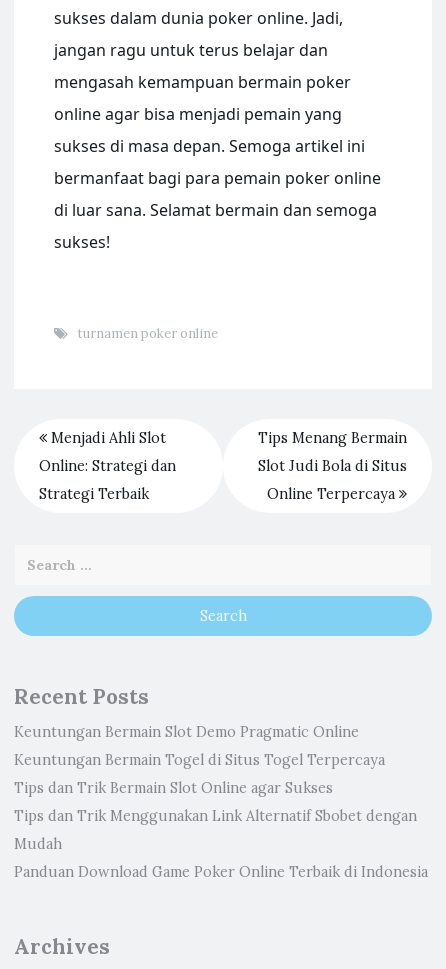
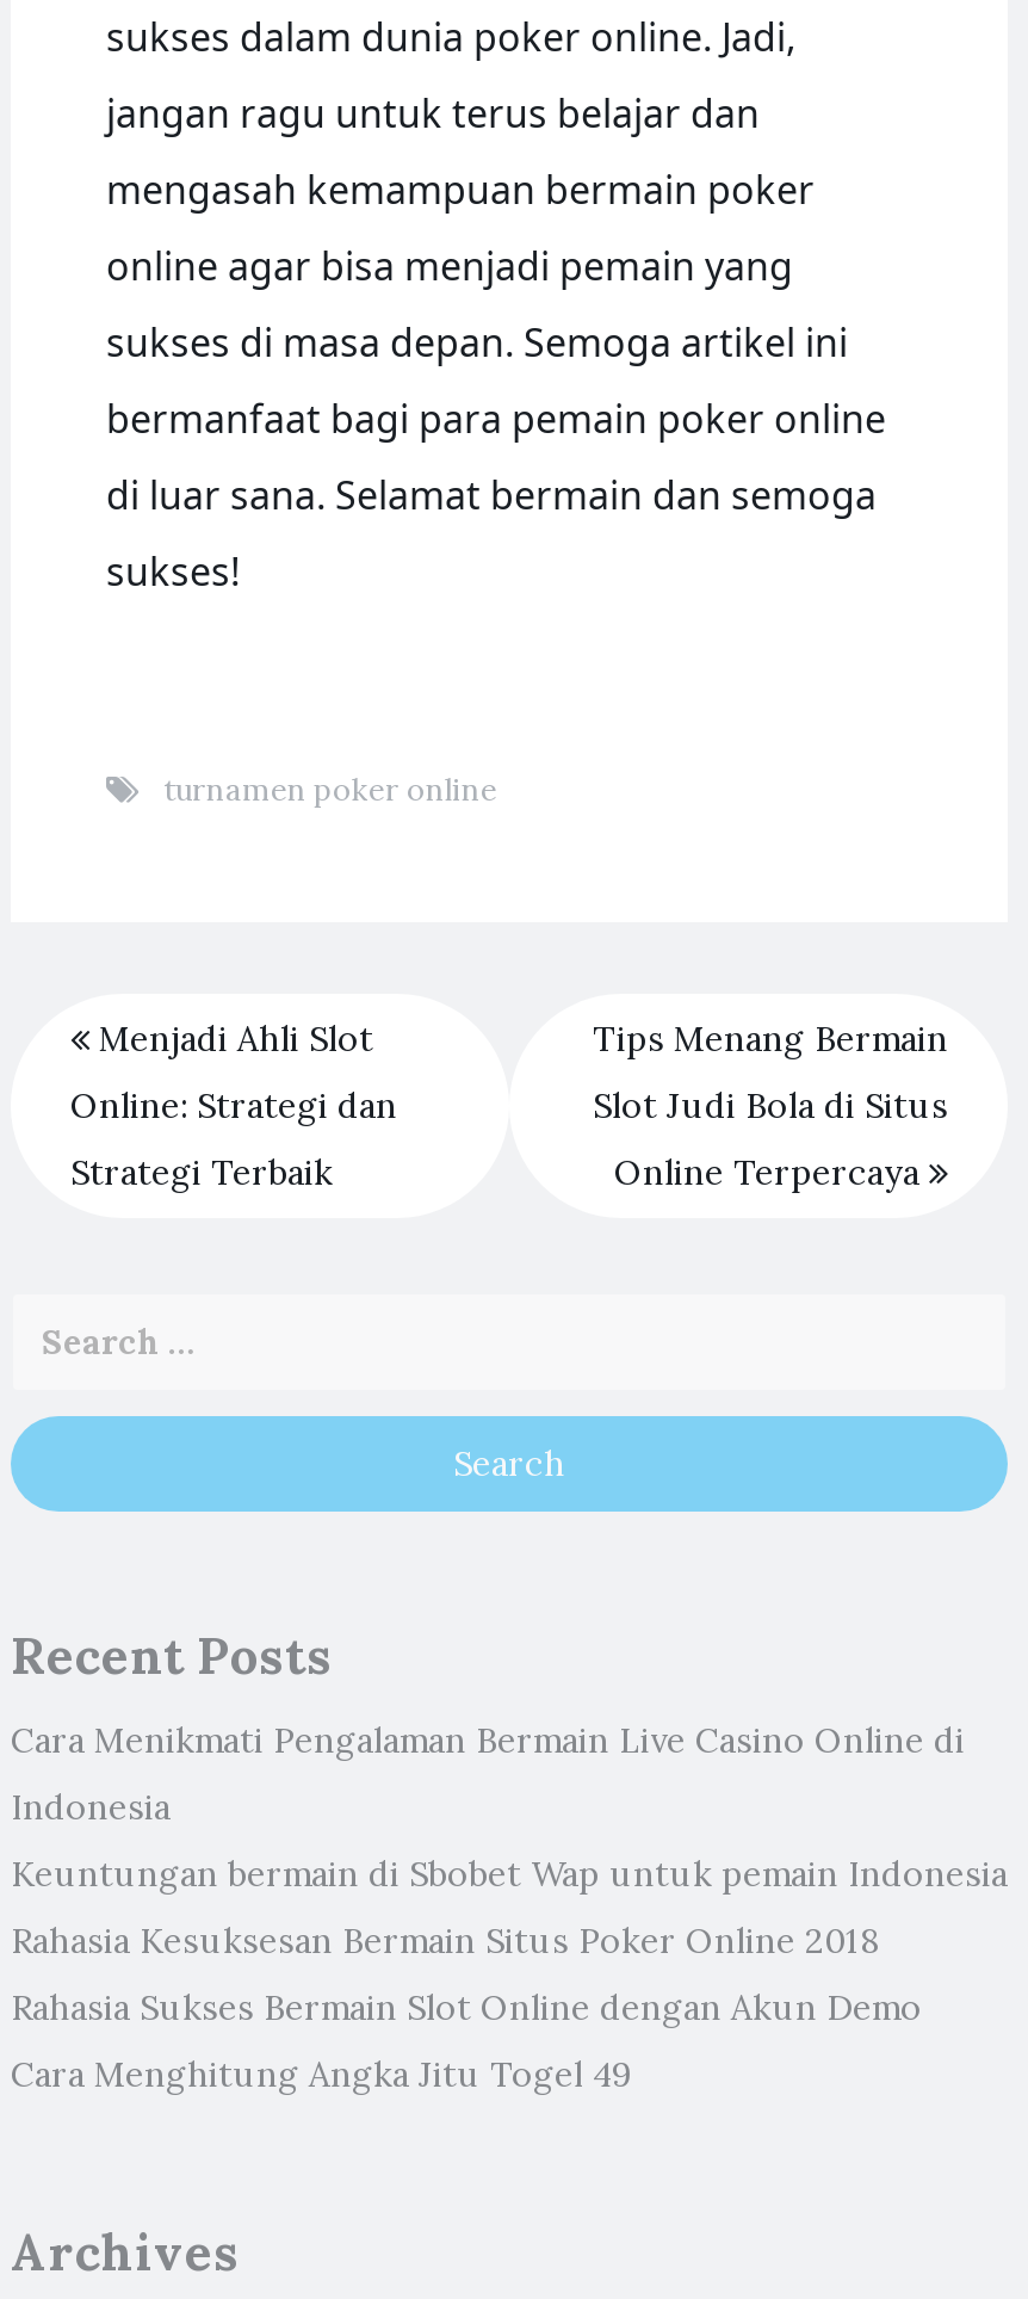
- Keuntungan Bermain Slot Demo Pragmatic Online
+ Cara Menikmati Pengalaman Bermain Live Casino Online di

- Keuntungan Bermain Togel di Situs Togel Terpercaya
+ Indonesia

- Tips dan Trik Bermain Slot Online agar Sukses
+ Keuntungan bermain di Sbobet Wap untuk pemain Indonesia

- Tips dan Trik Menggunakan Link Alternatif Sbobet dengan
+ Rahasia Kesuksesan Bermain Situs Poker Online 2018

- Mudah
+ Rahasia Sukses Bermain Slot Online dengan Akun Demo

- Panduan Download Game Poker Online Terbaik di Indonesia
+ Cara Menghitung Angka Jitu Togel 49
